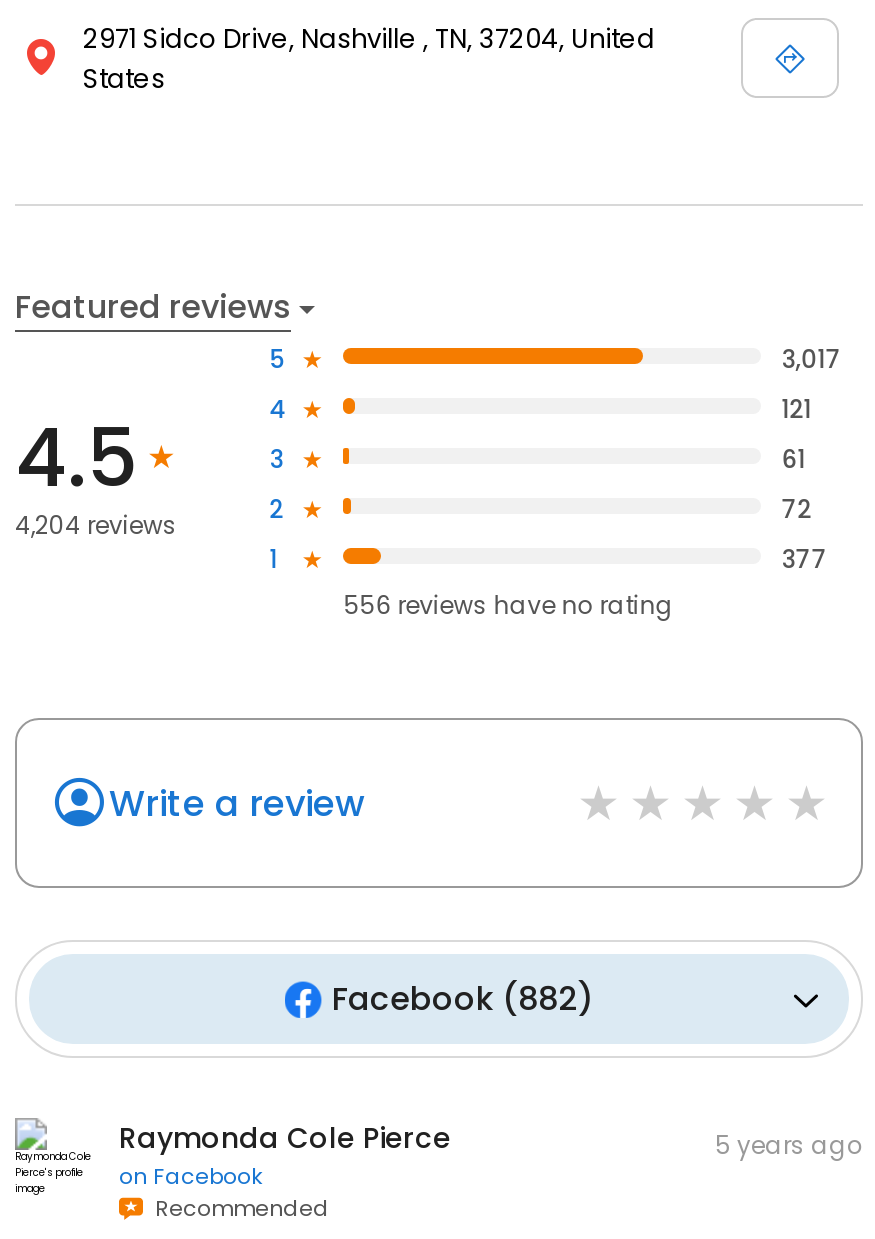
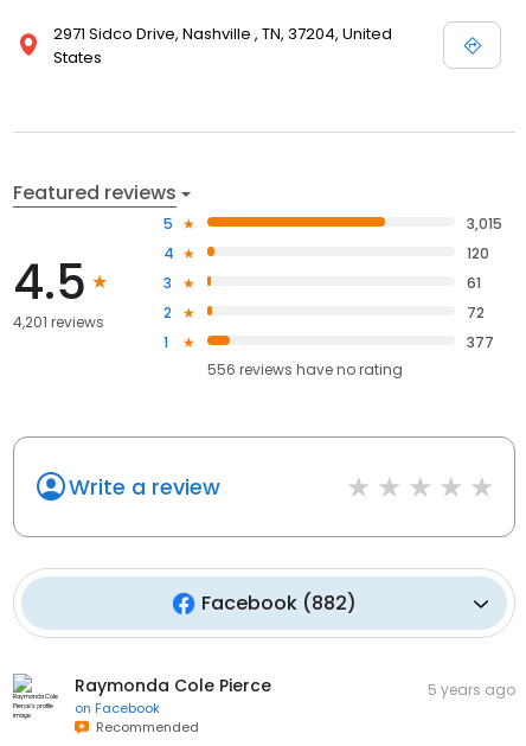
- 3,017
+ 3,015

- 121
+ 120

- 4,204 reviews
+ 4,201 reviews
